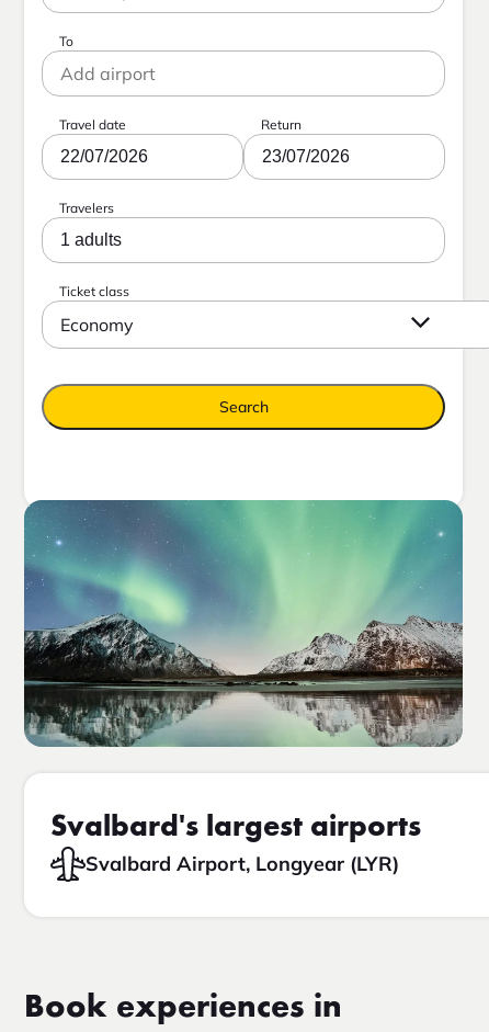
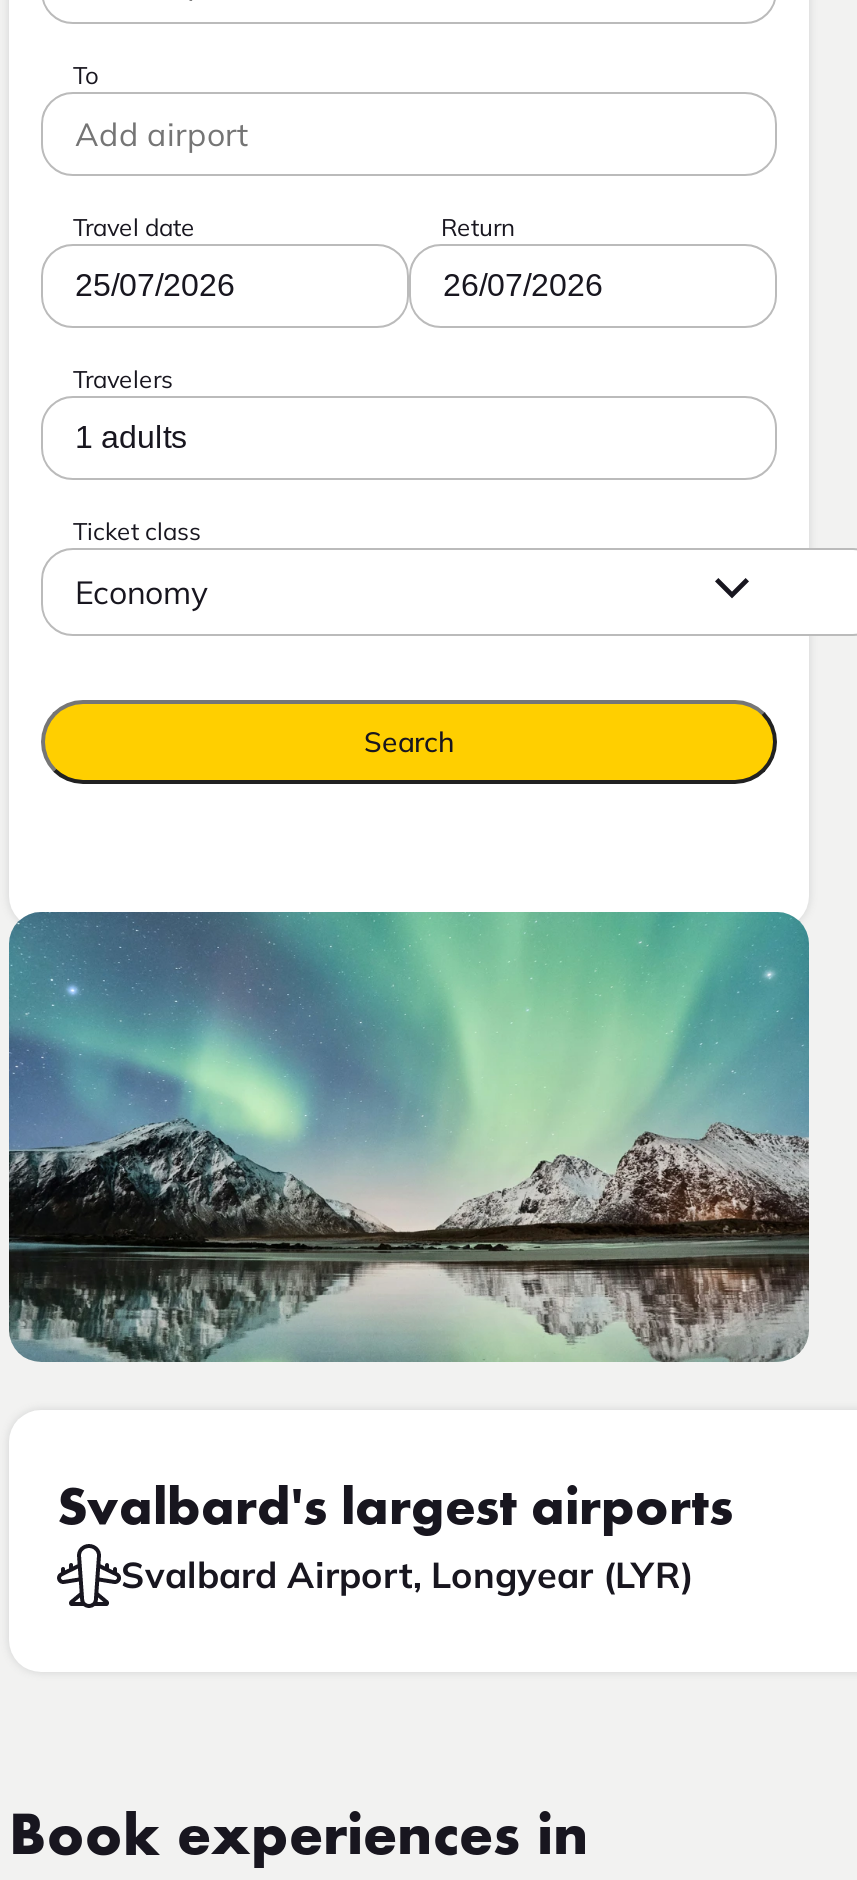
- 22/07/2026
+ 25/07/2026

- 23/07/2026
+ 26/07/2026
